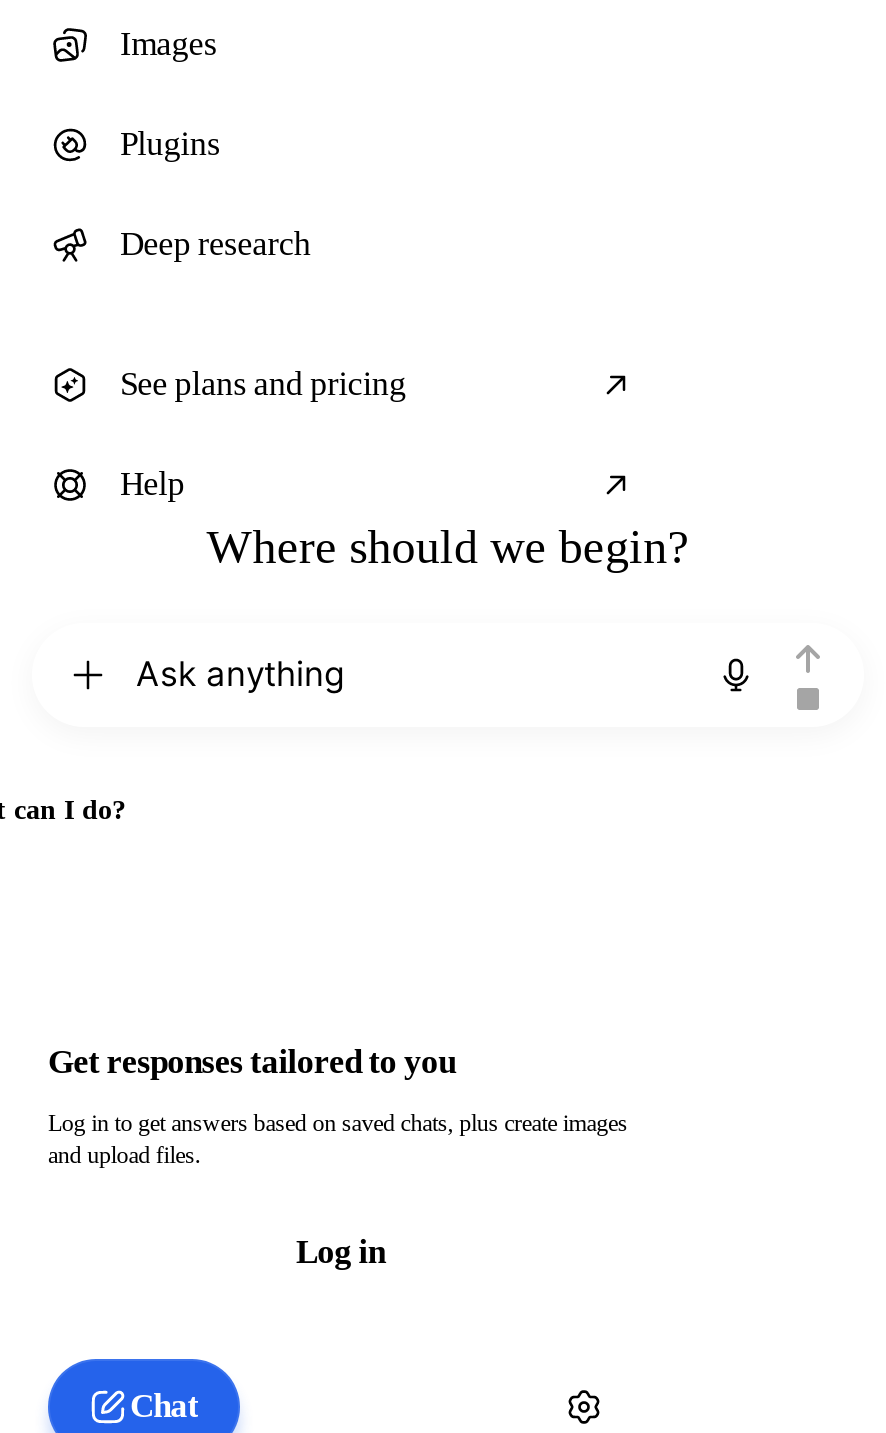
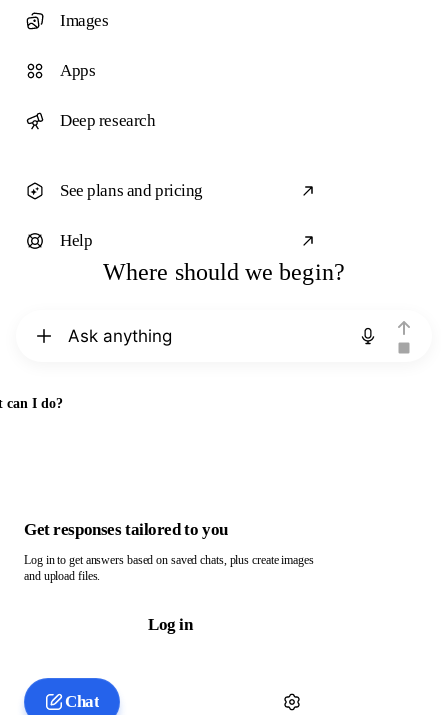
- Plugins
+ Apps
